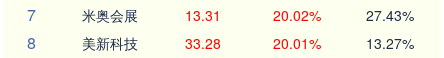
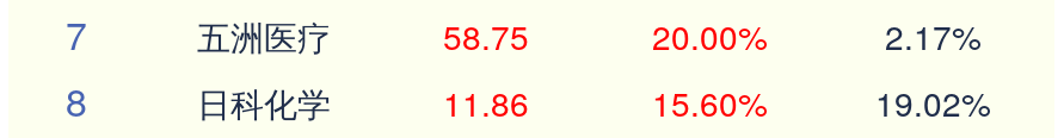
- 米奥会展
- 13.31
- 20.02%
- 27.43%
+ 五洲医疗
+ 58.75
+ 20.00%
+ 2.17%

- 美新科技
- 33.28
- 20.01%
- 13.27%
+ 日科化学
+ 11.86
+ 15.60%
+ 19.02%
